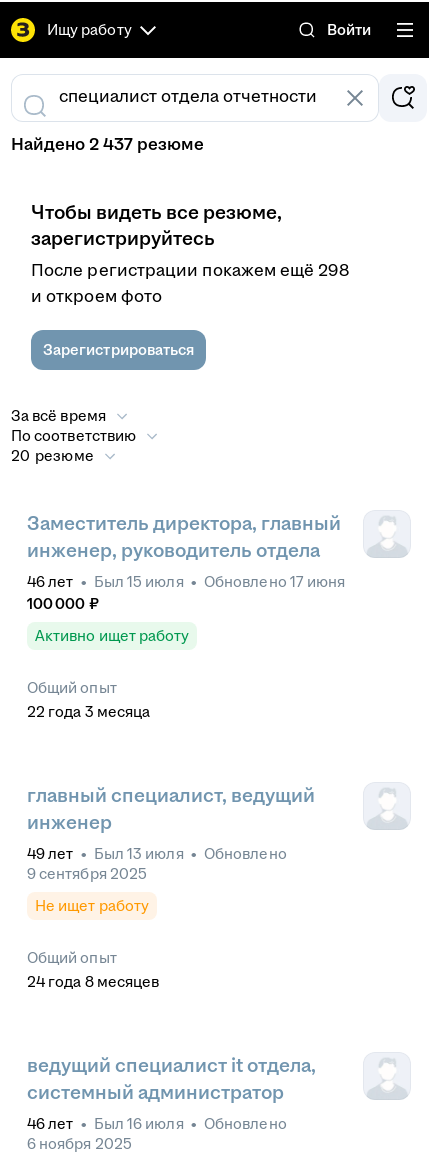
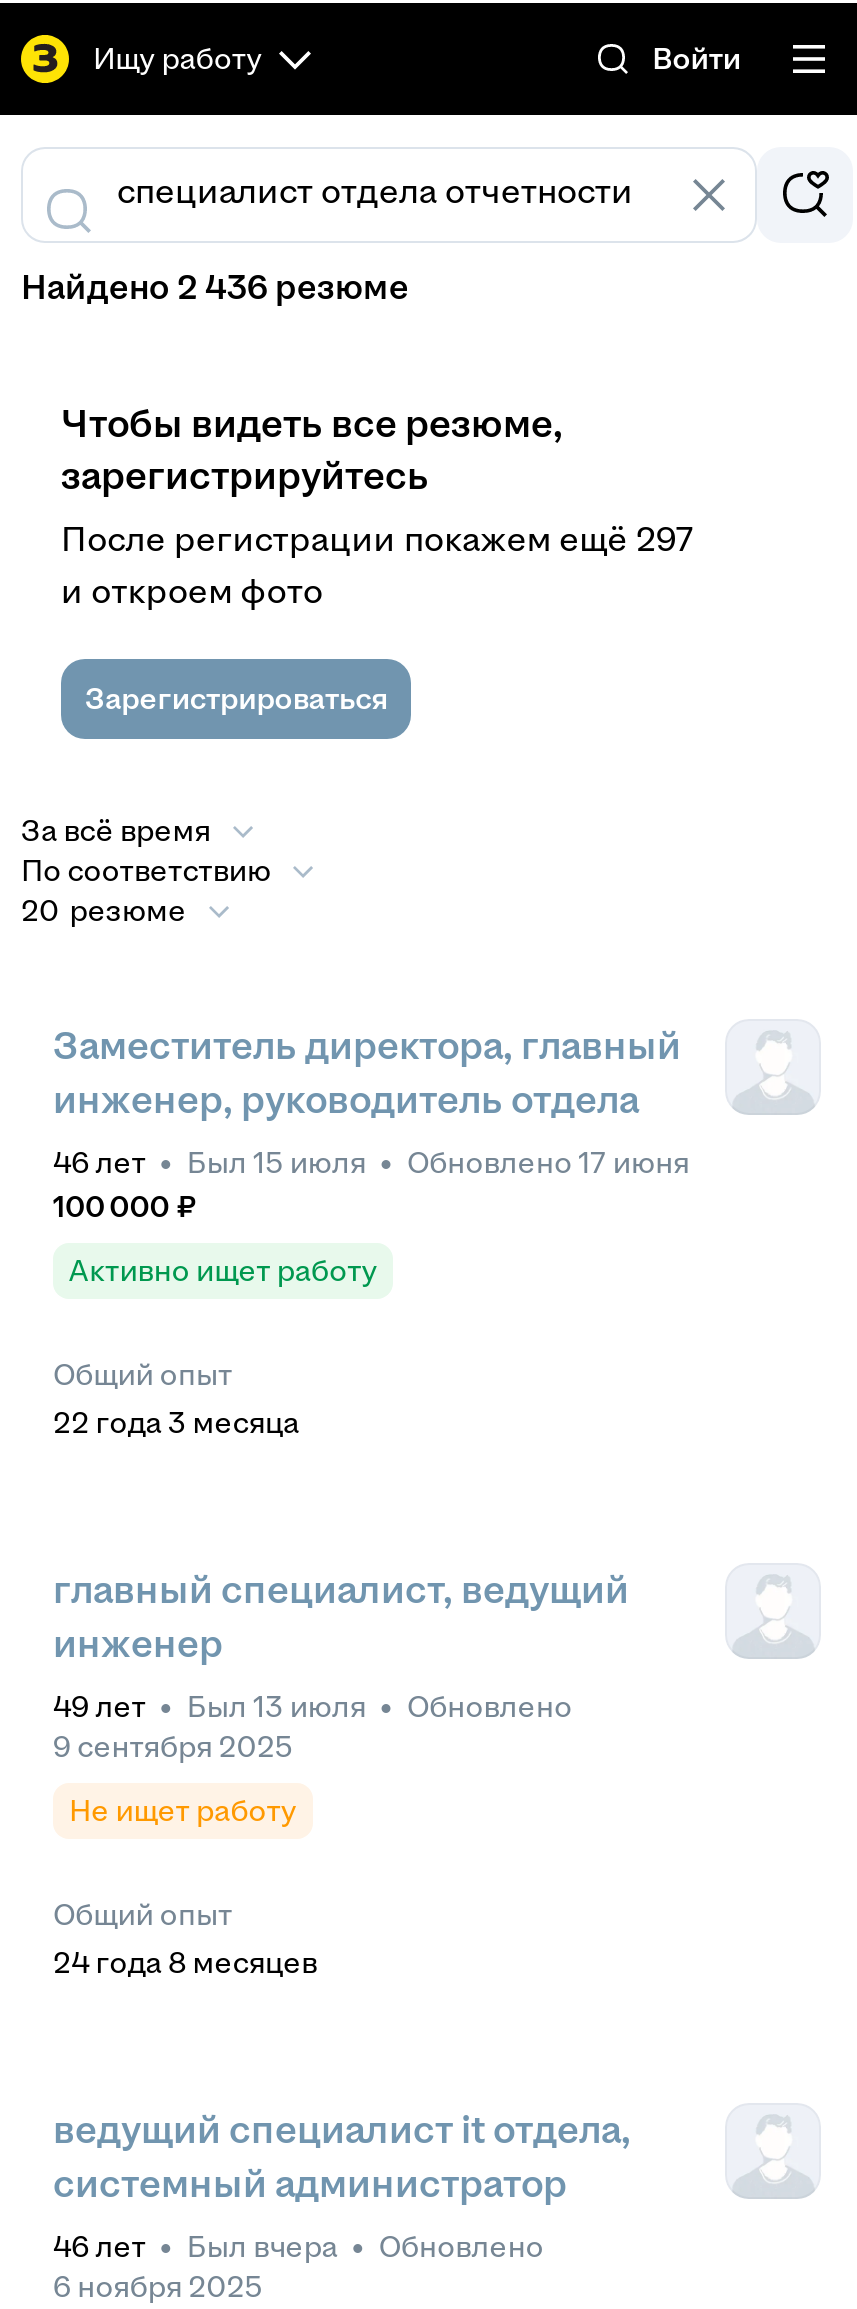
- Найдено 2 437 резюме
+ Найдено 2 436 резюме

- После регистрации покажем ещё 298
+ После регистрации покажем ещё 297

- 46 лет • Был 16 июля • Обновлено
+ 46 лет • Был вчера • Обновлено
